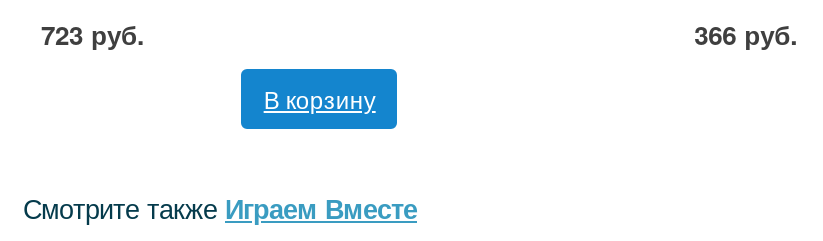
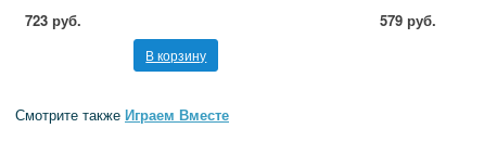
- 366 руб.
+ 579 руб.
